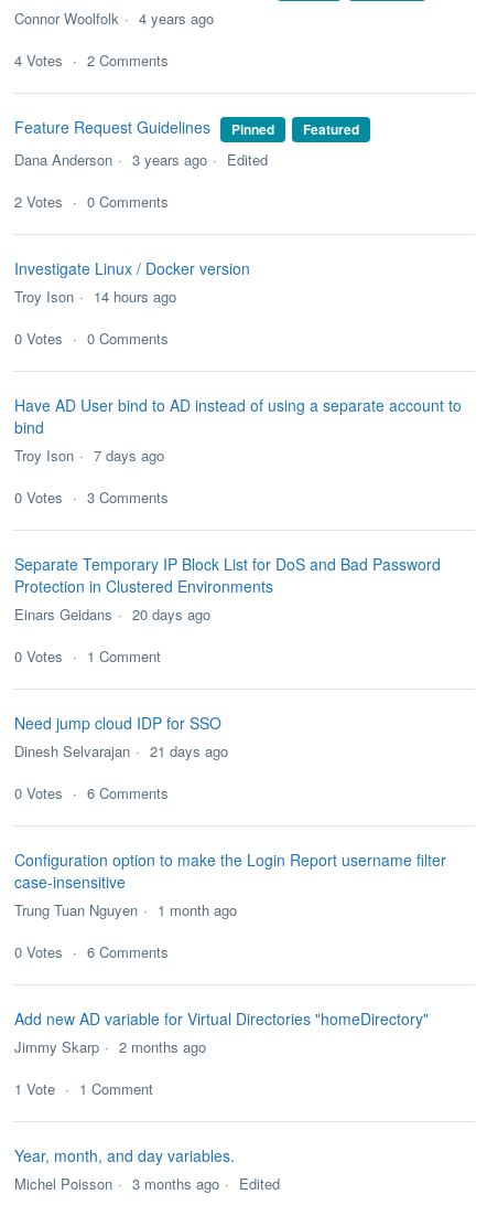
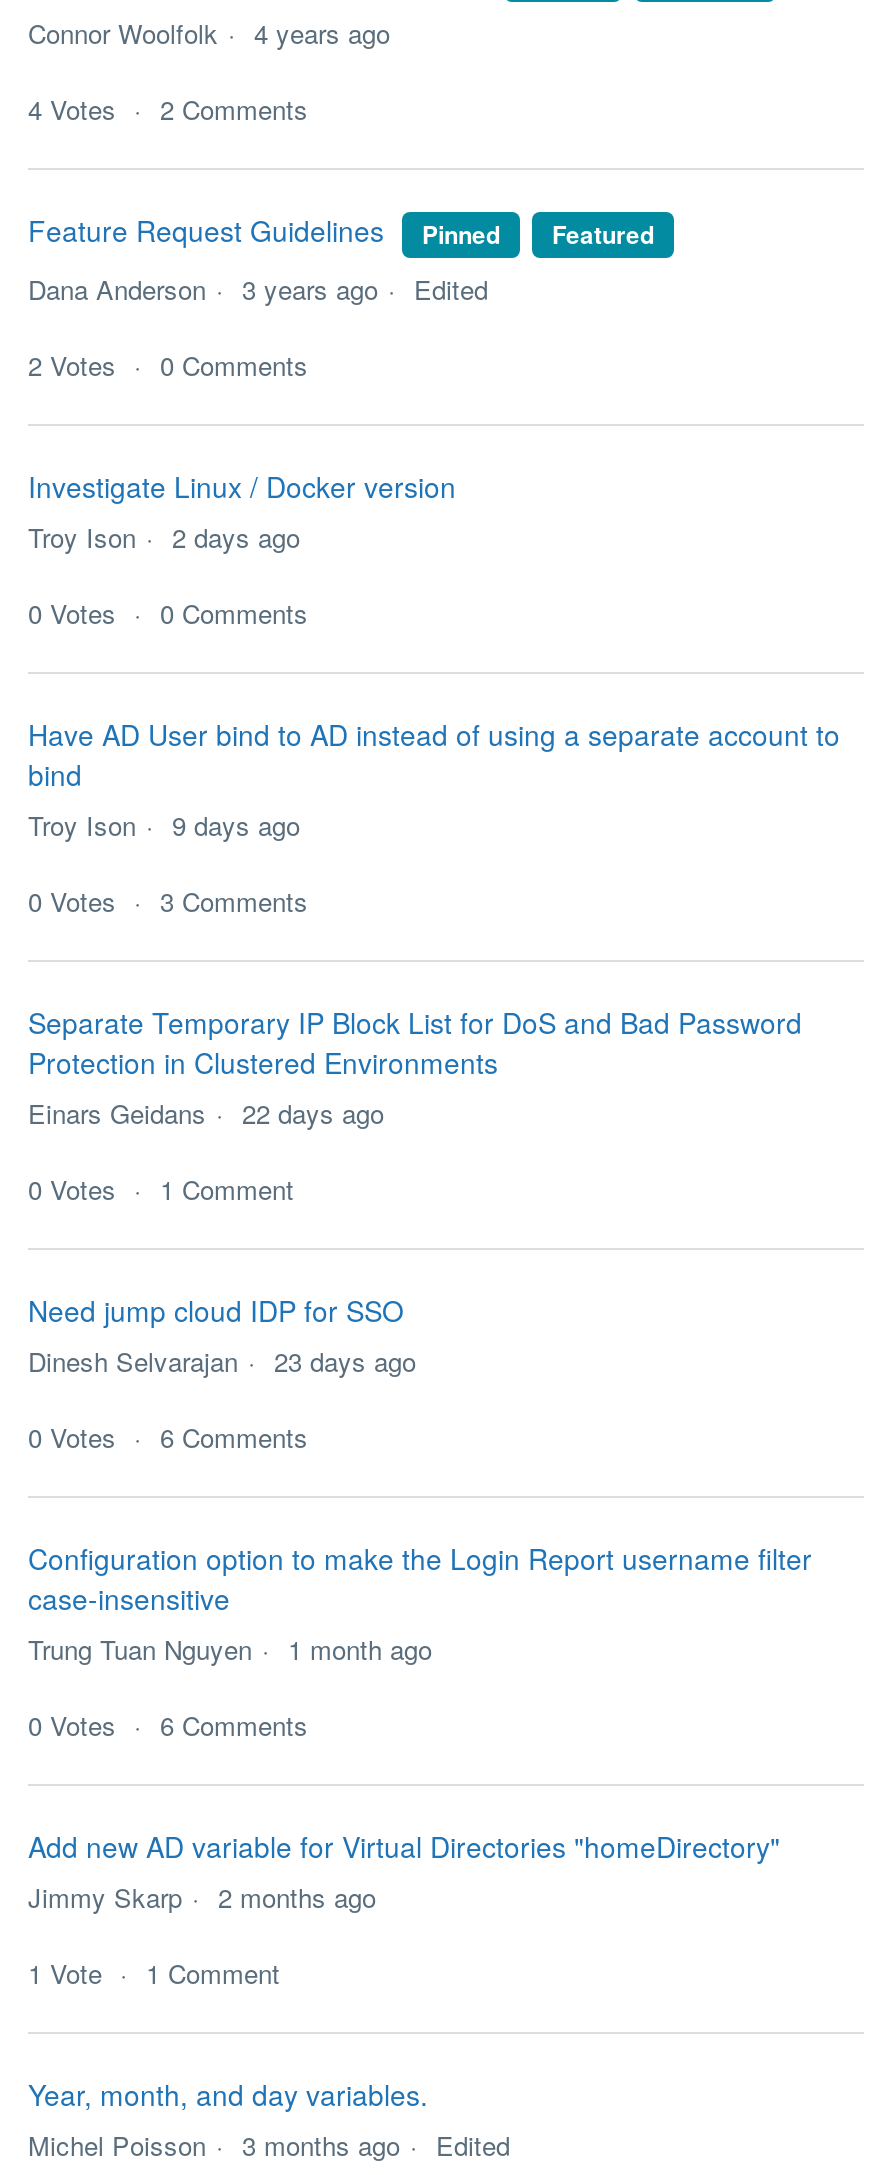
- Troy Ison 14 hours ago
+ Troy Ison 2 days ago

- Troy Ison 7 days ago
+ Troy Ison 9 days ago

- Einars Geidans 20 days ago
+ Einars Geidans 22 days ago

- Dinesh Selvarajan 21 days ago
+ Dinesh Selvarajan 23 days ago
